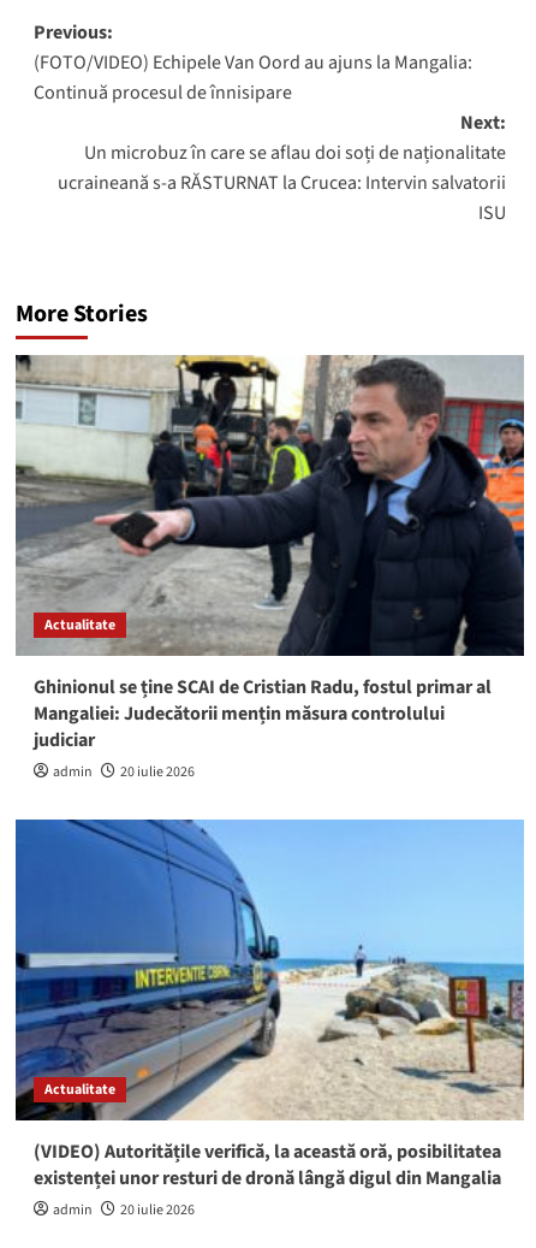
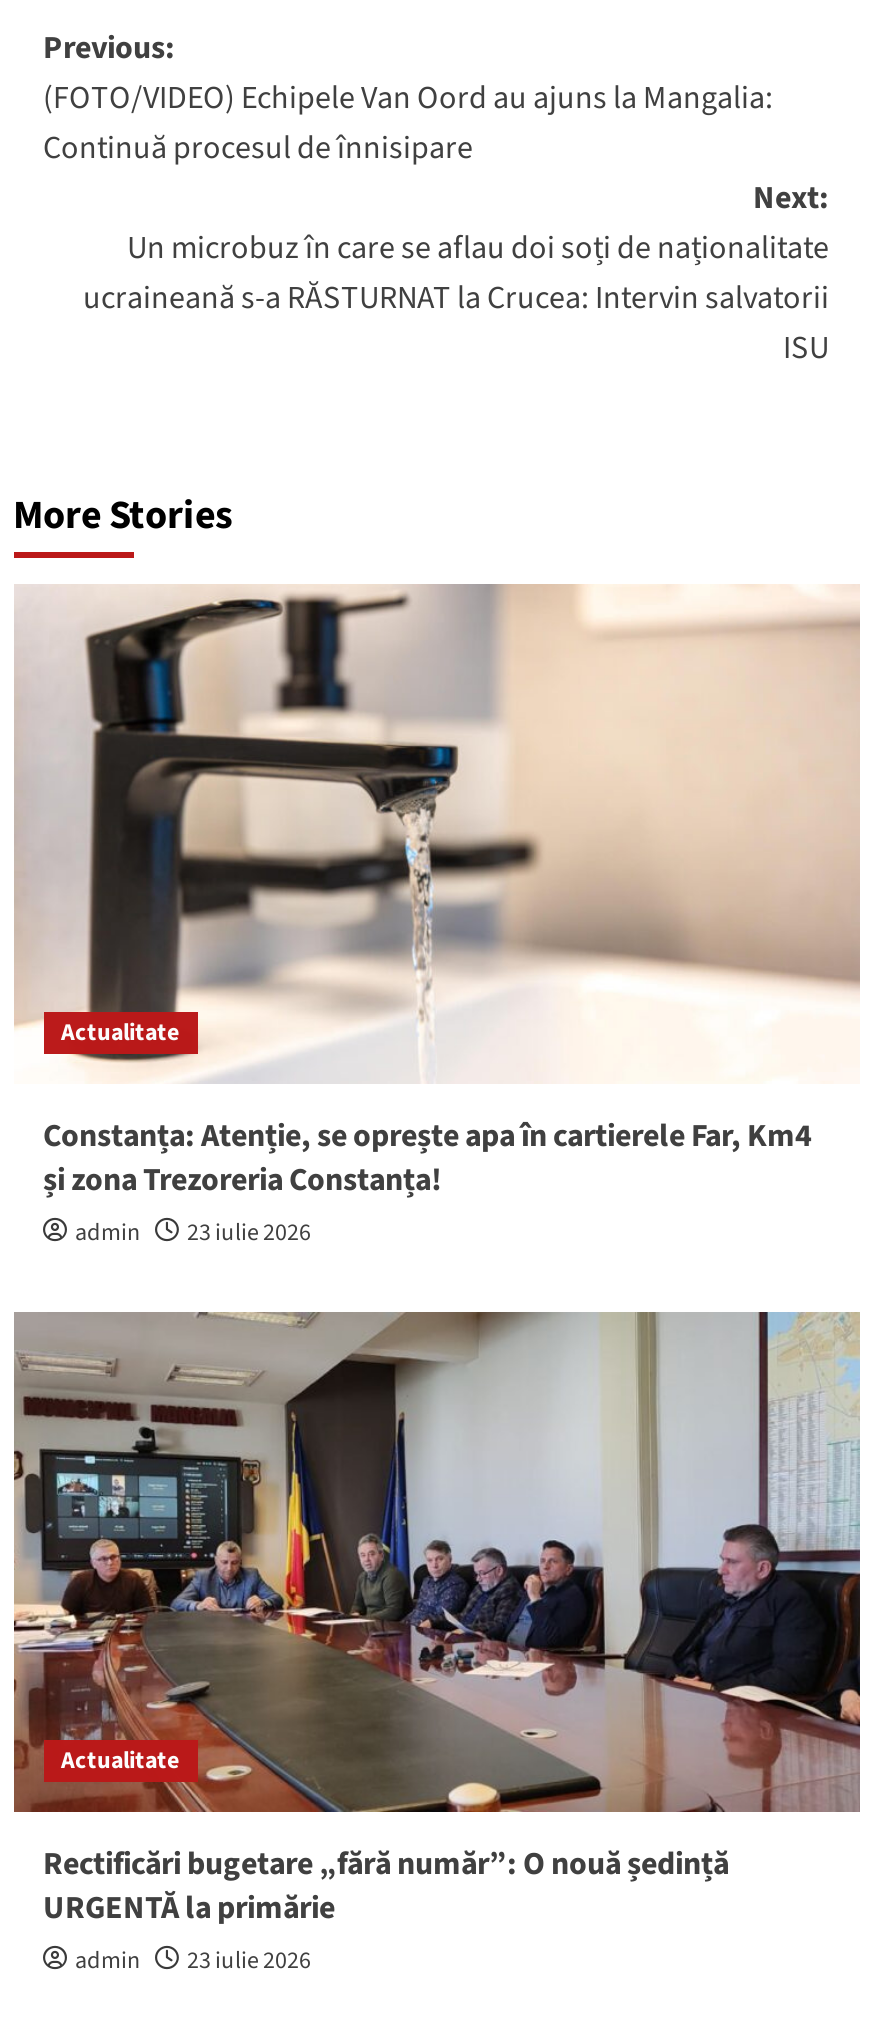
- [image]
- Ghinionul se ține SCAI de Cristian Radu, fostul primar al
- Mangaliei: Judecătorii mențin măsura controlului
- judiciar
+ [image]
+ Constanța: Atenție, se oprește apa în cartierele Far, Km4
+ și zona Trezoreria Constanța!

- admin 20 iulie 2026
+ admin 23 iulie 2026

- [image]
- (VIDEO) Autoritățile verifică, la această oră, posibilitatea
- existenței unor resturi de dronă lângă digul din Mangalia
+ [image]
+ Rectificări bugetare „fără număr”: O nouă ședință
+ URGENTĂ la primărie

- admin 20 iulie 2026
+ admin 23 iulie 2026
